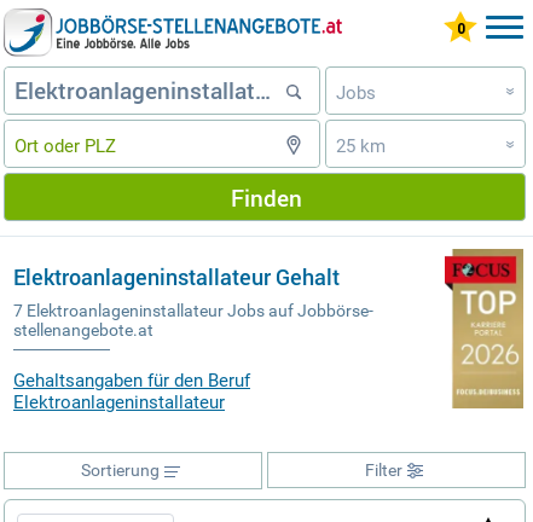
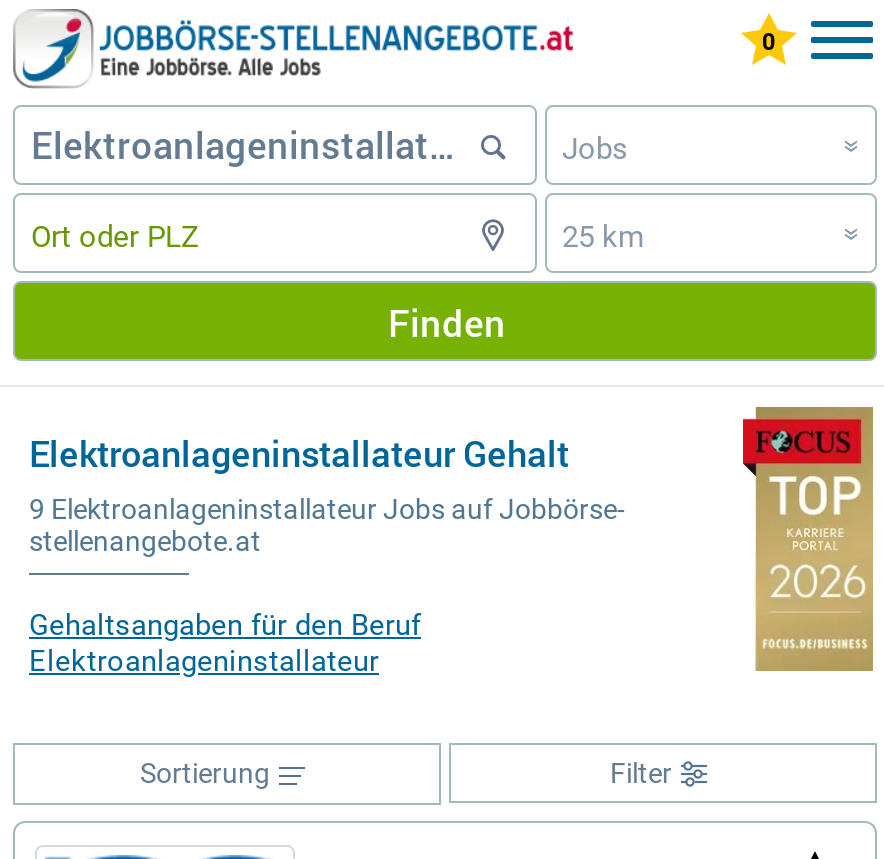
- 7 Elektroanlageninstallateur Jobs auf Jobbörse-
+ 9 Elektroanlageninstallateur Jobs auf Jobbörse-
